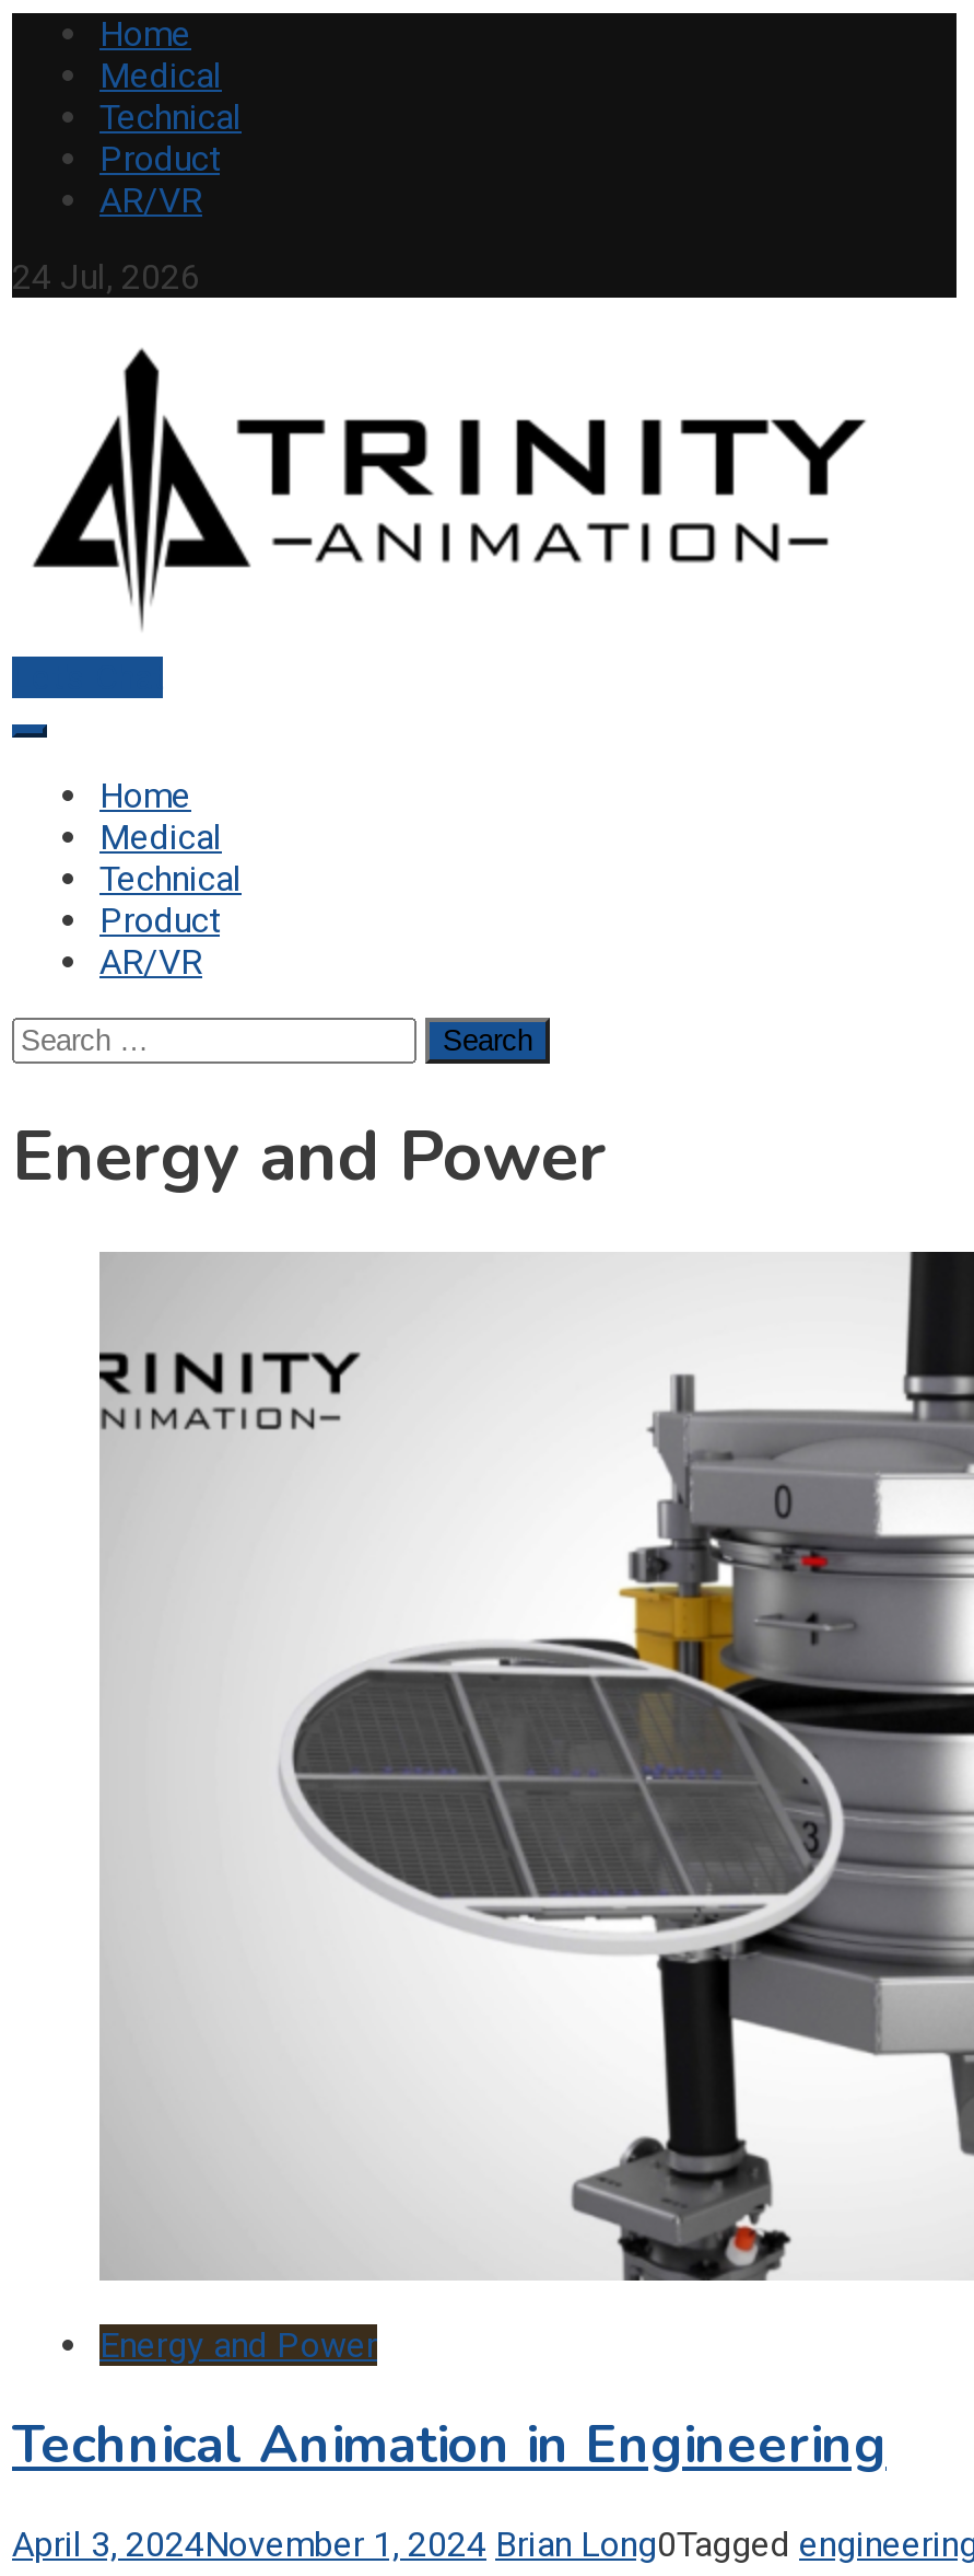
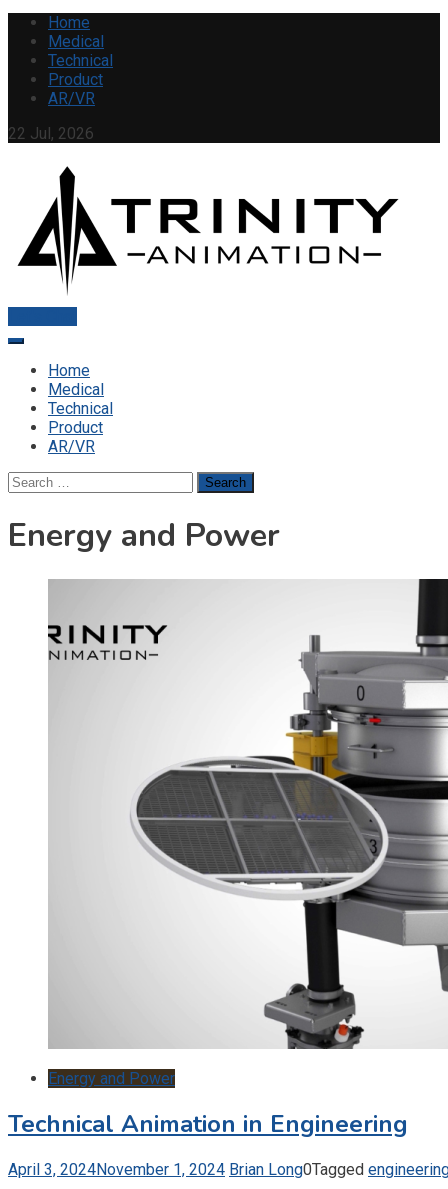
- 24 Jul, 2026
+ 22 Jul, 2026
